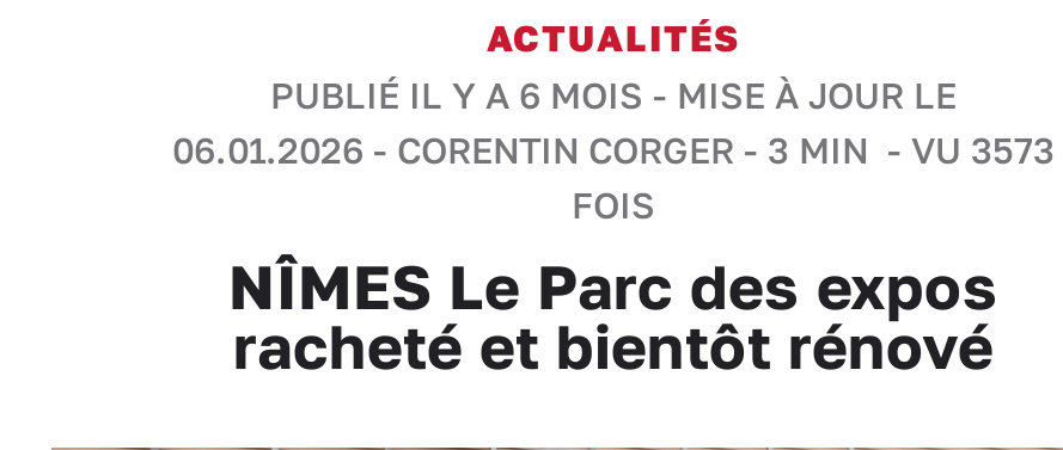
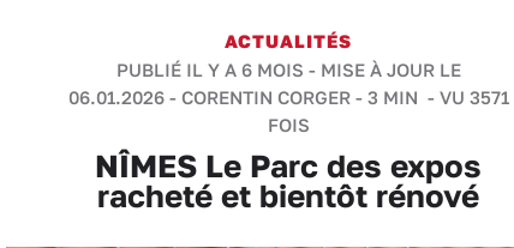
- 06.01.2026 - CORENTIN CORGER - 3 MIN - VU 3573
+ 06.01.2026 - CORENTIN CORGER - 3 MIN - VU 3571
